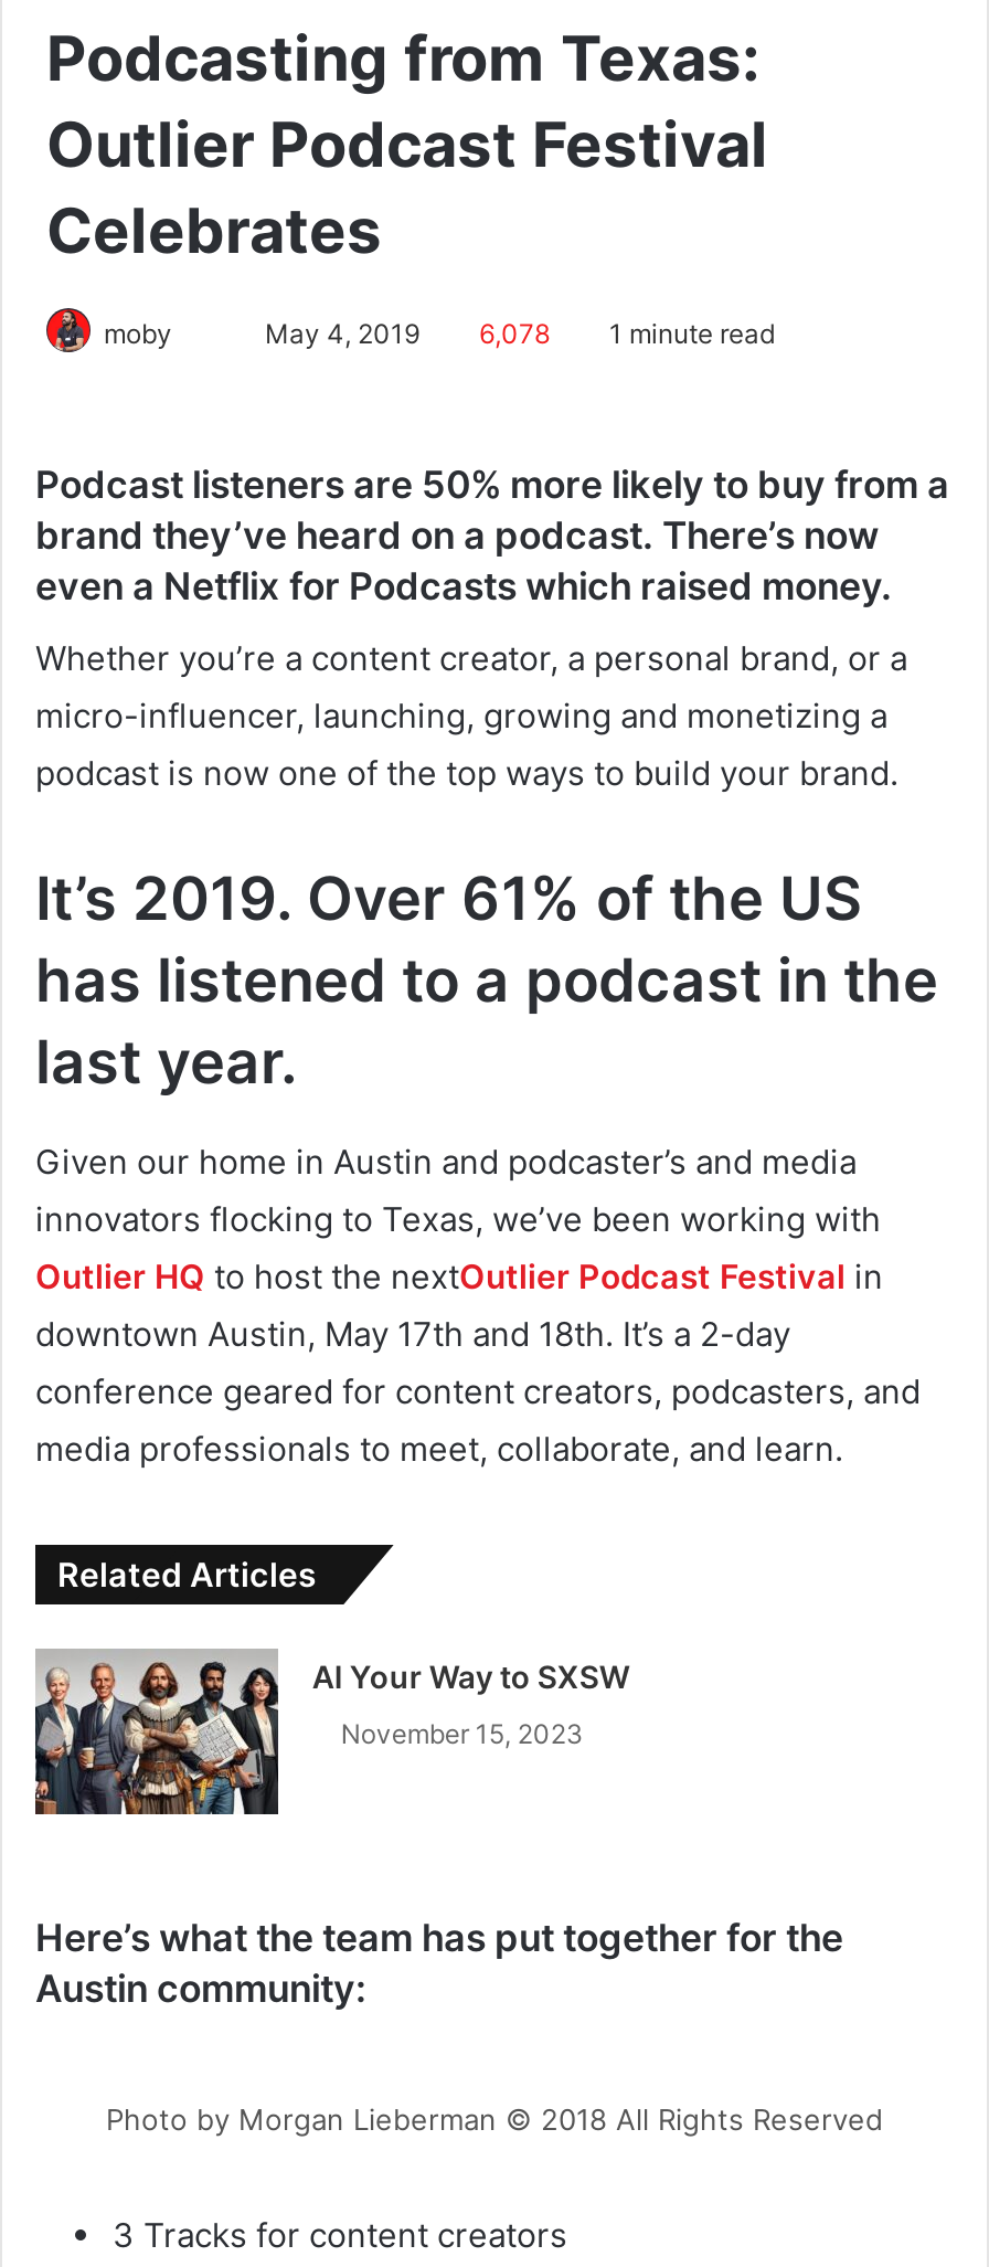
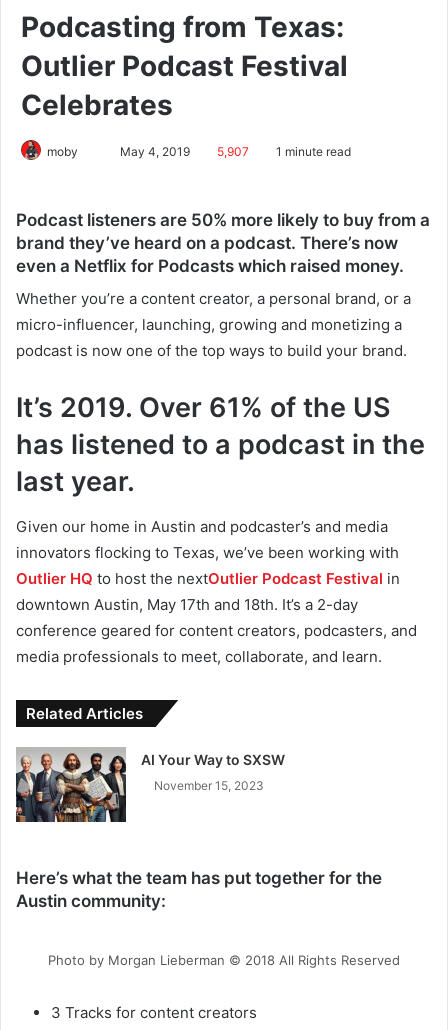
- May 4, 2019 6,078 1 minute read
+ May 4, 2019 5,907 1 minute read
